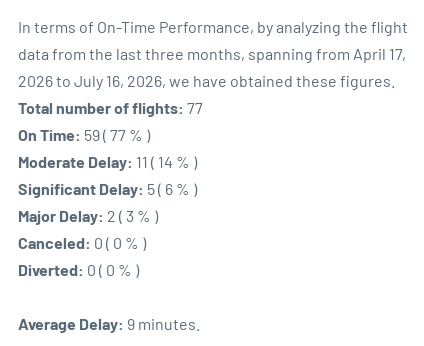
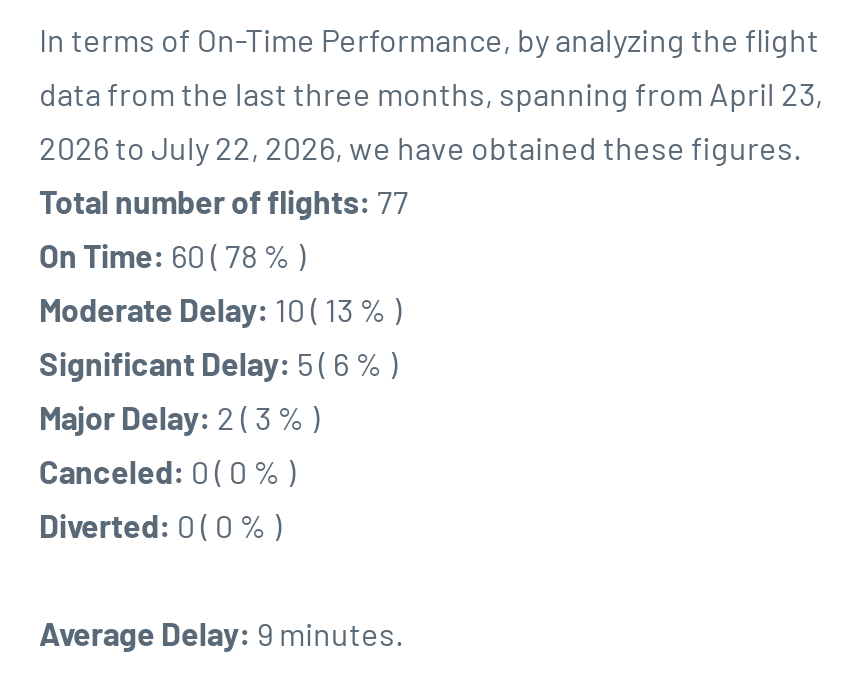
- data from the last three months, spanning from April 17,
+ data from the last three months, spanning from April 23,

- 2026 to July 16, 2026, we have obtained these figures.
+ 2026 to July 22, 2026, we have obtained these figures.

- On Time: 59 ( 77 % )
+ On Time: 60 ( 78 % )

- Moderate Delay: 11 ( 14 % )
+ Moderate Delay: 10 ( 13 % )
